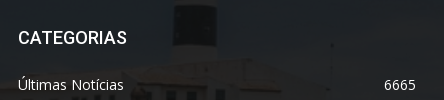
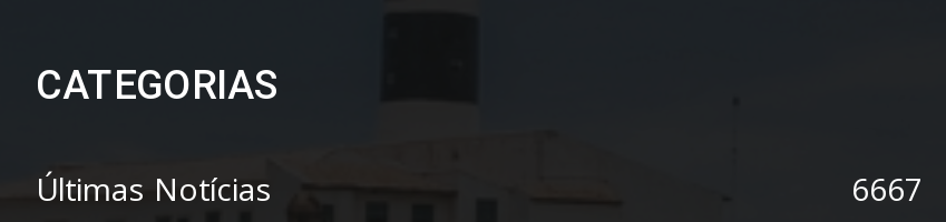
- 6665
+ 6667
